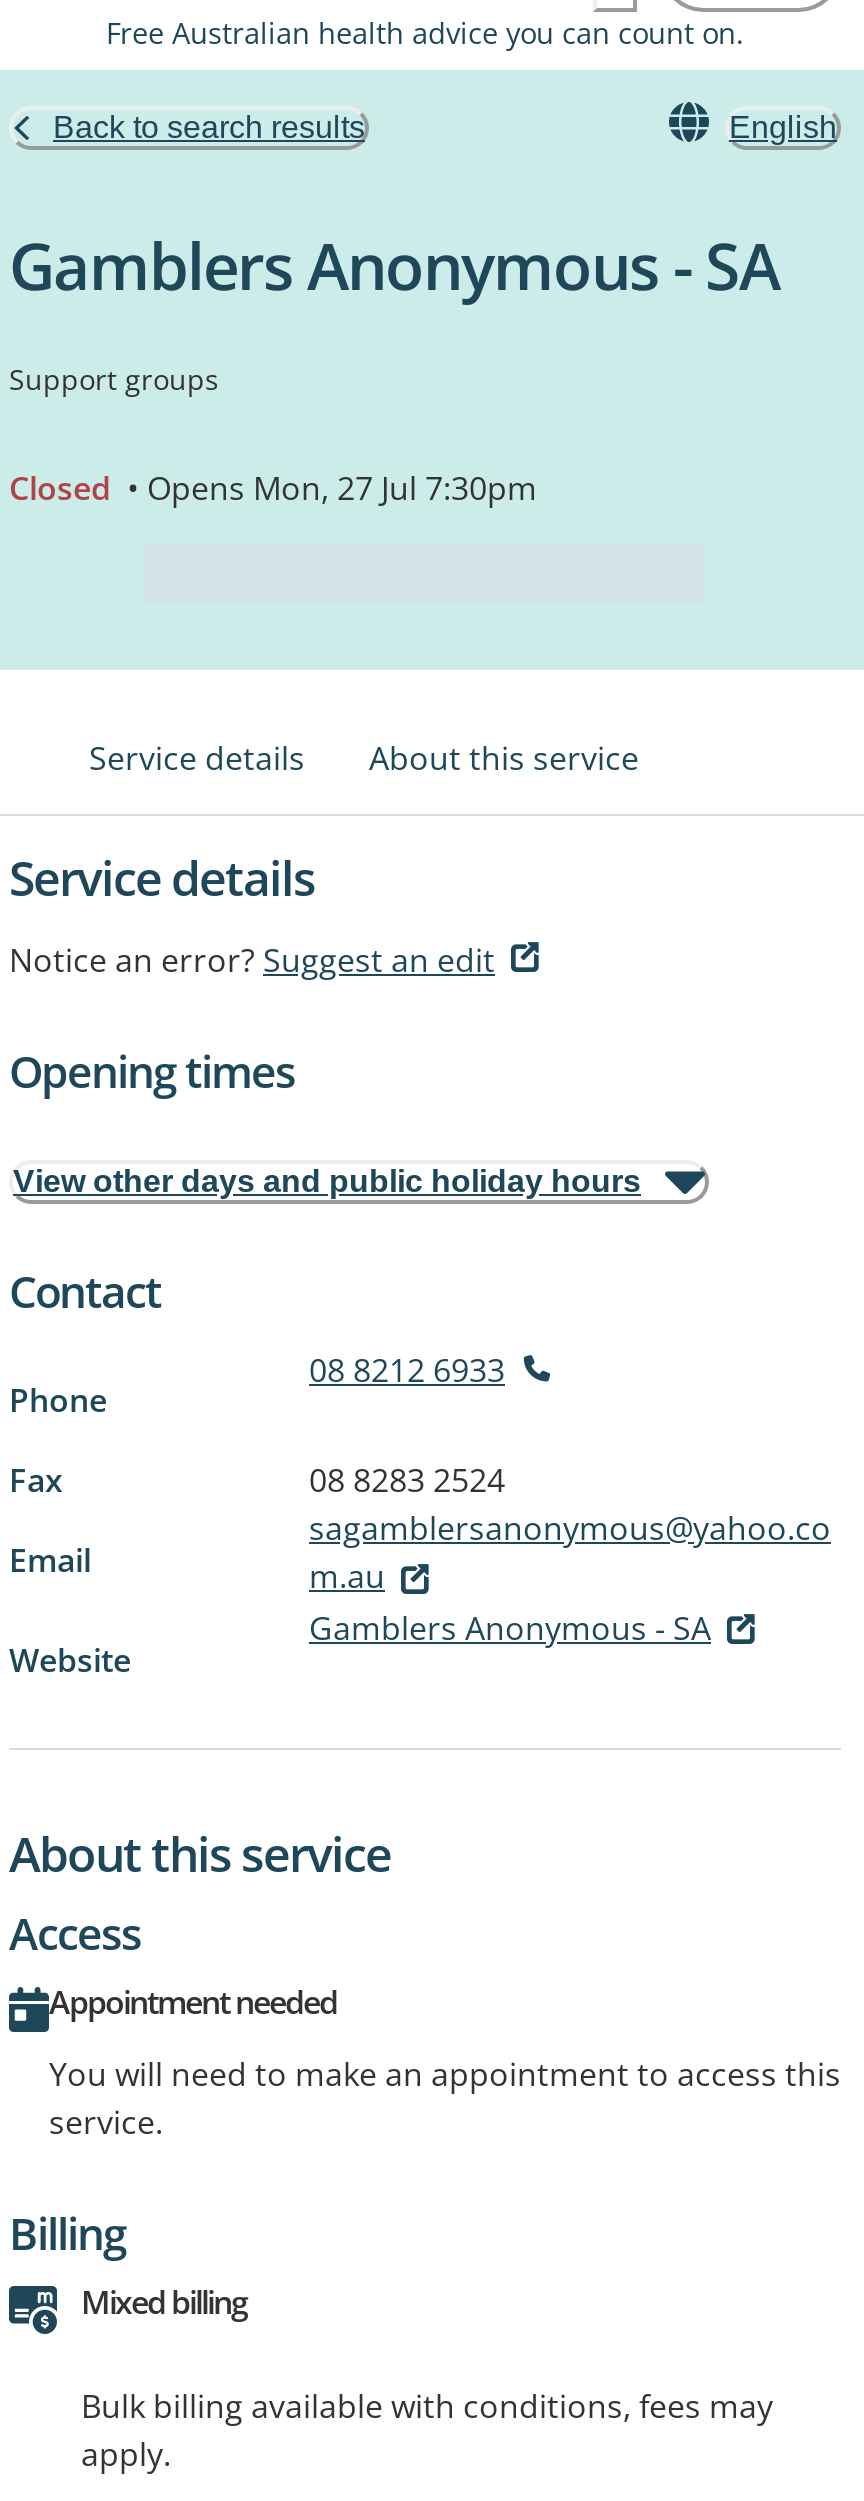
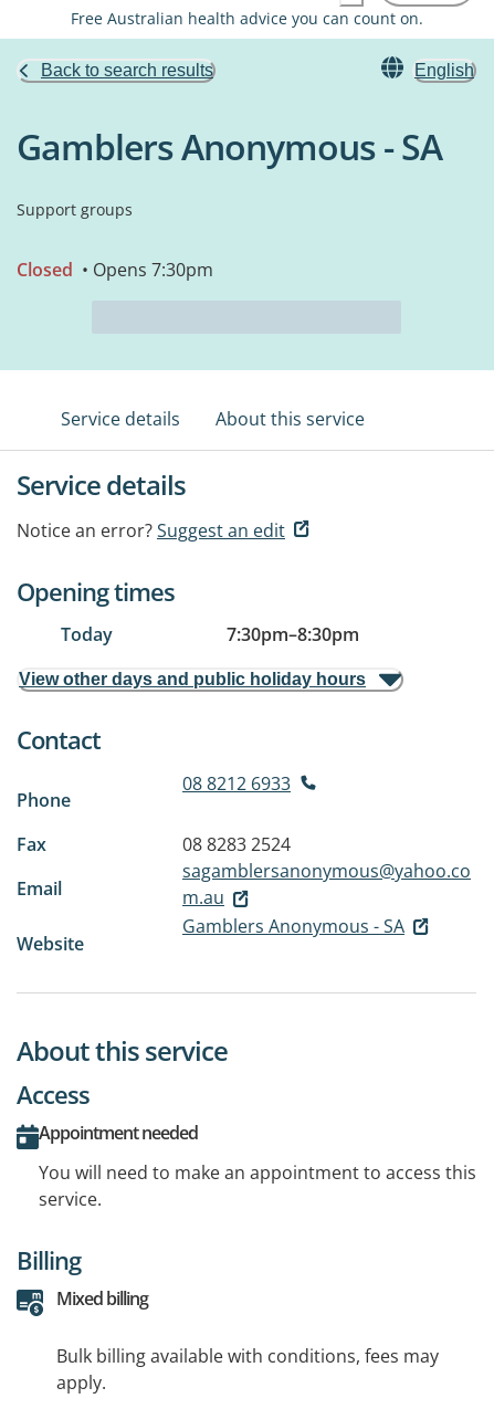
- Closed • Opens Mon, 27 Jul 7:30pm
+ Closed • Opens 7:30pm

+ Today
+ 7:30pm–8:30pm
